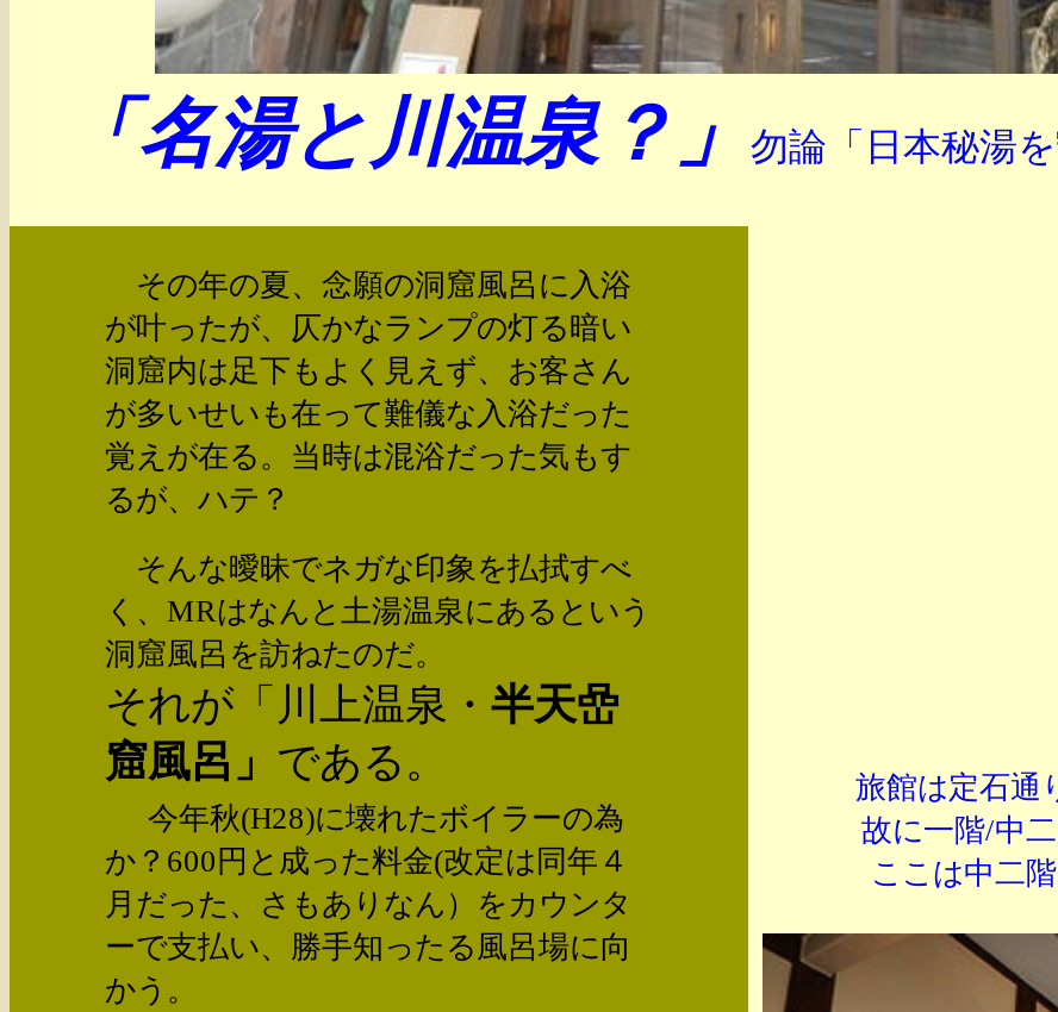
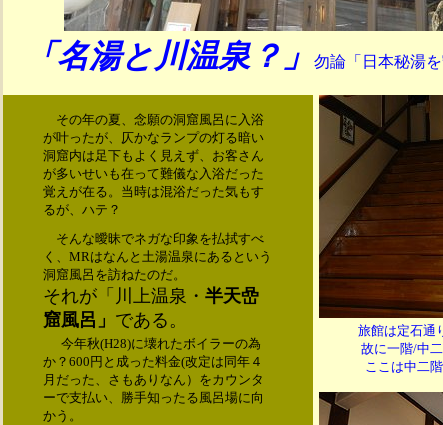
+ [image]
